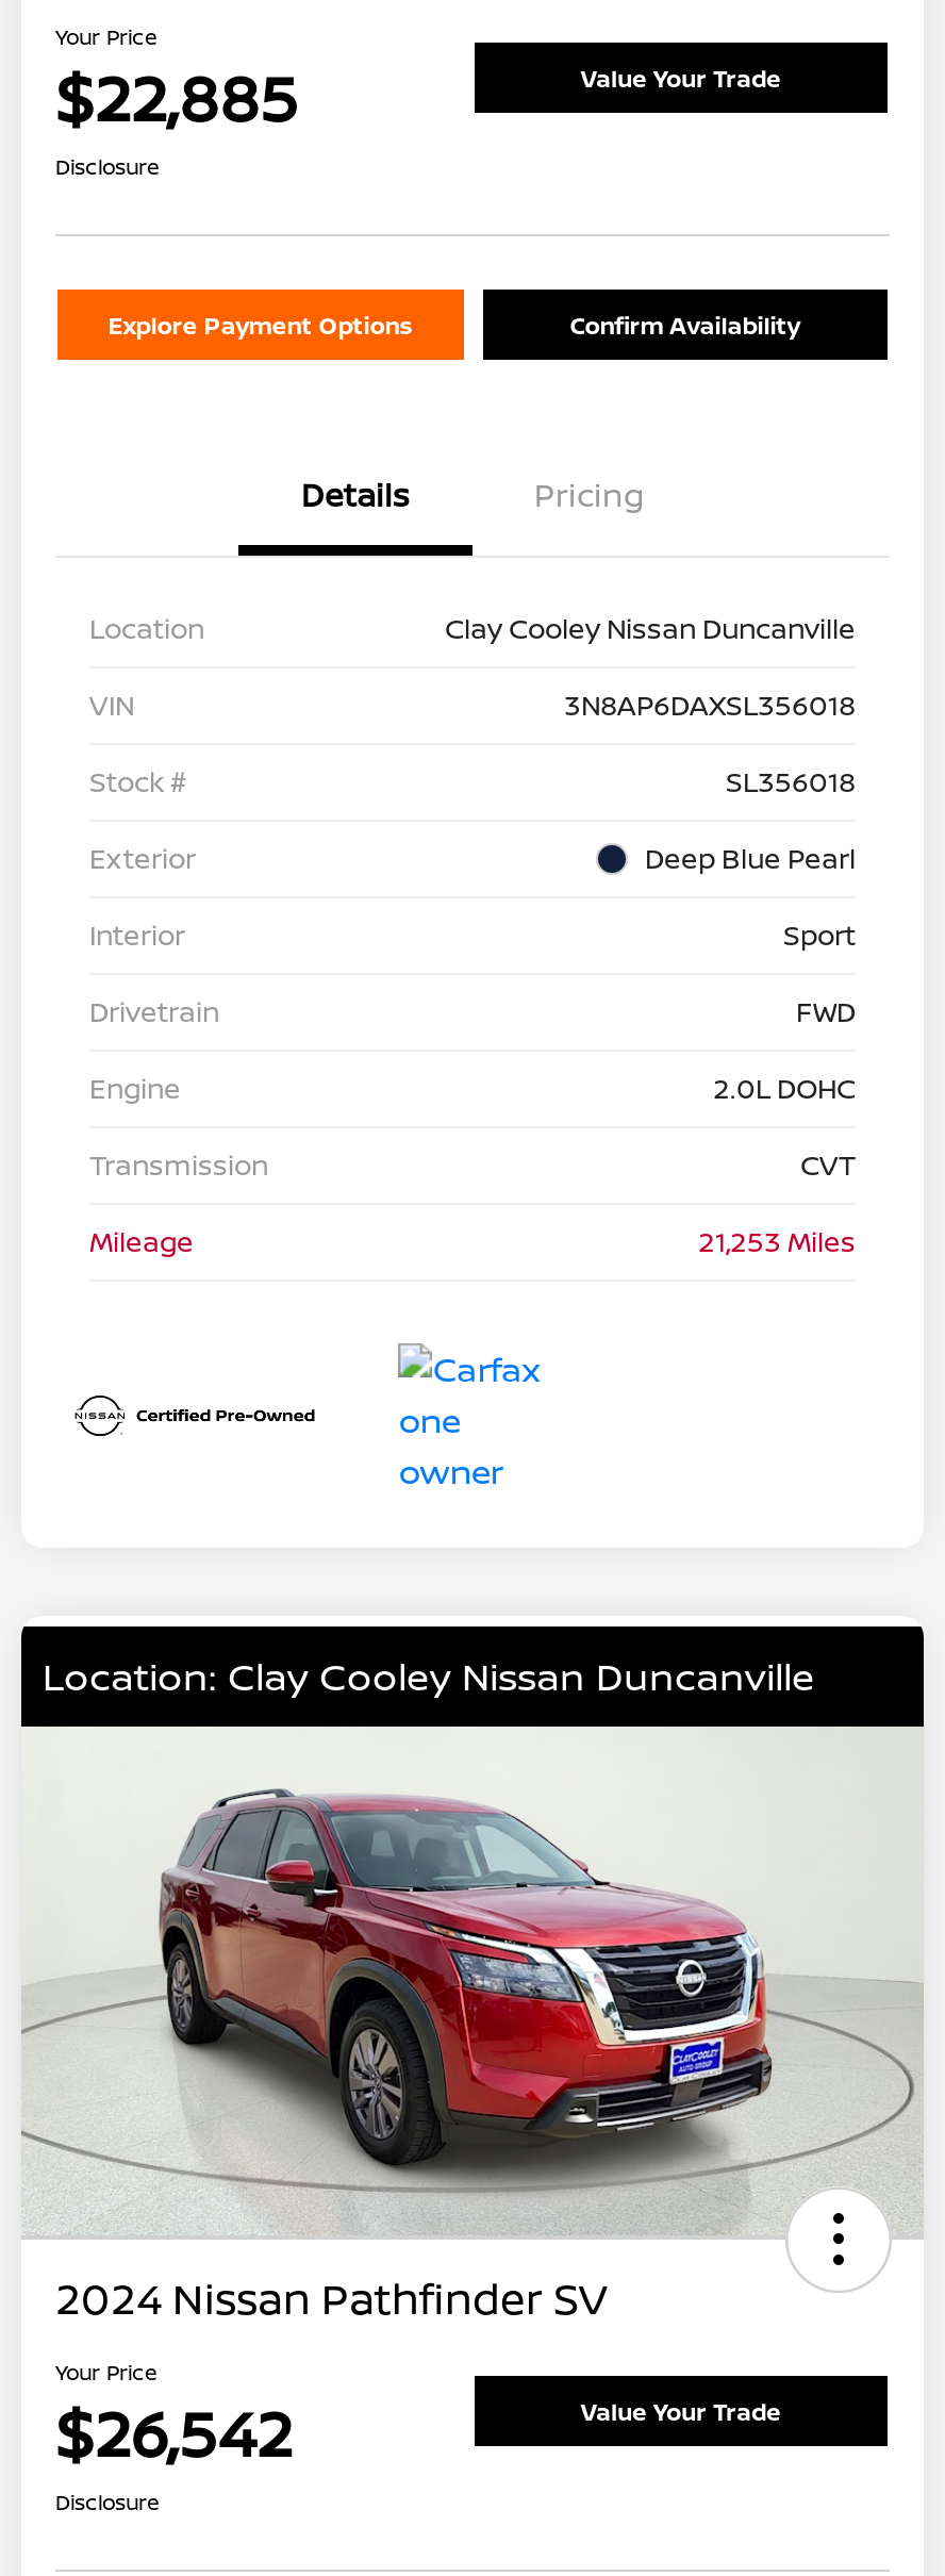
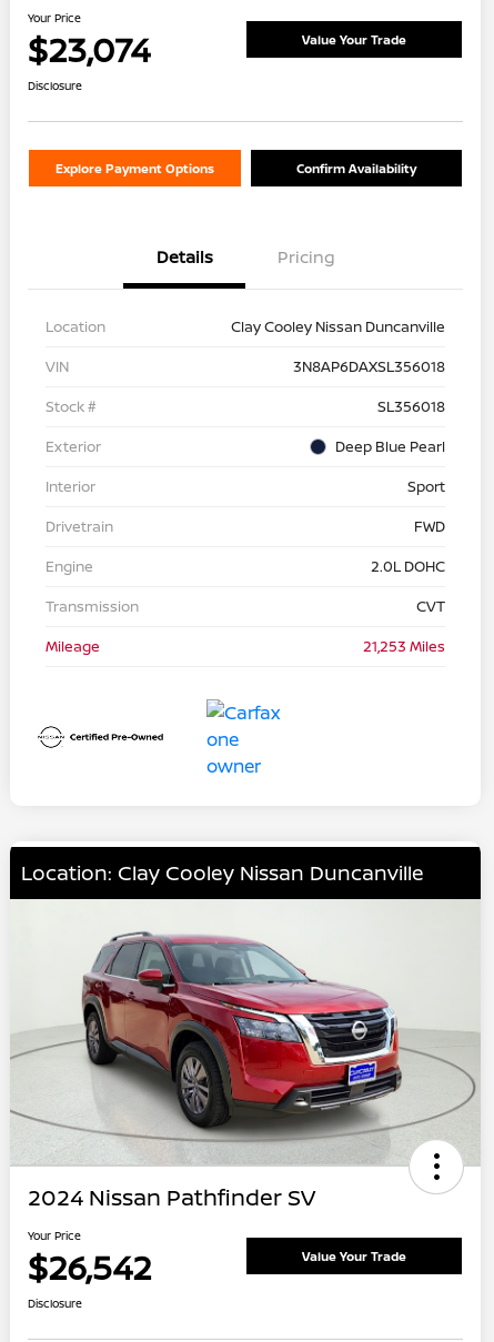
- $22,885
+ $23,074
